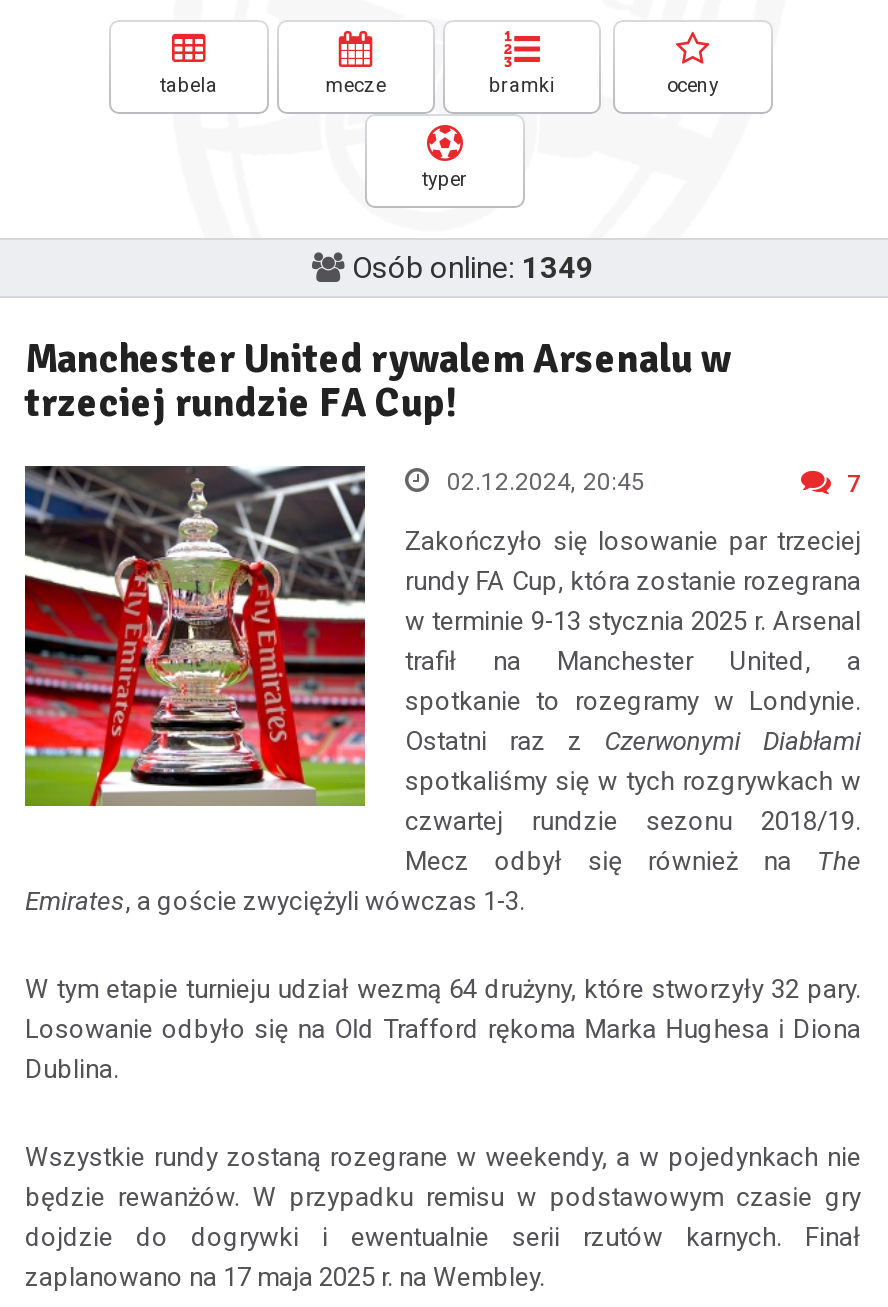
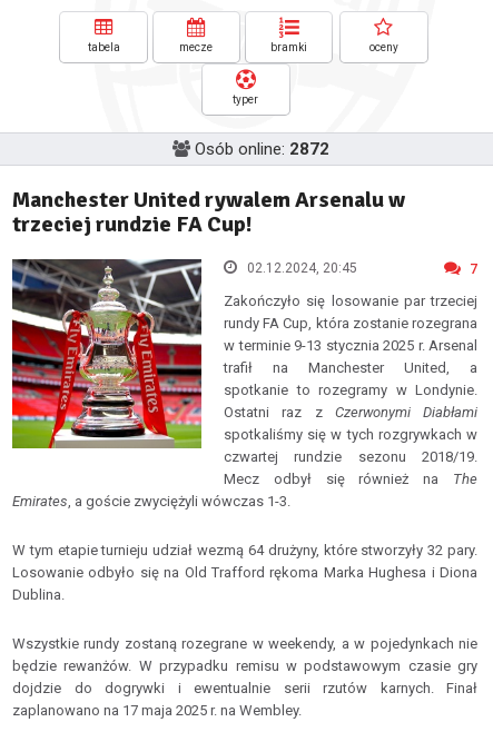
- Osób online: 1349
+ Osób online: 2872
